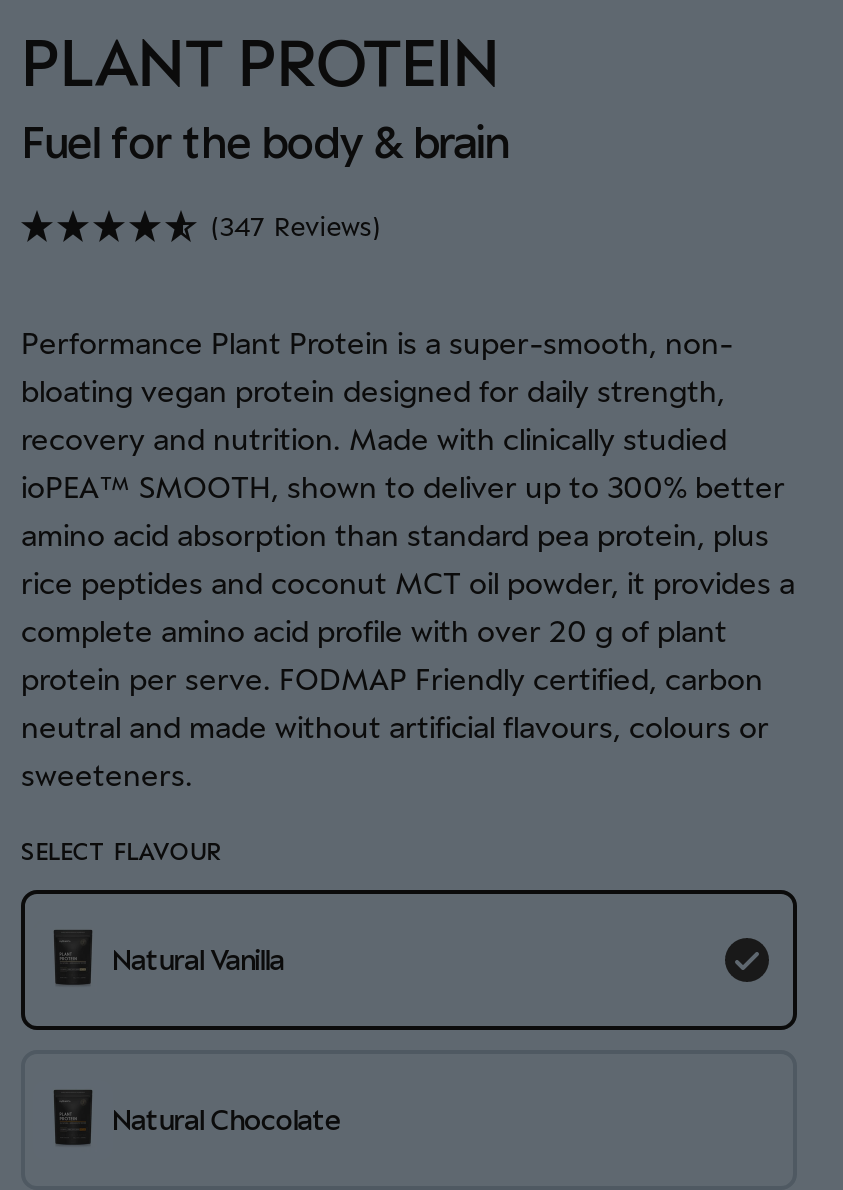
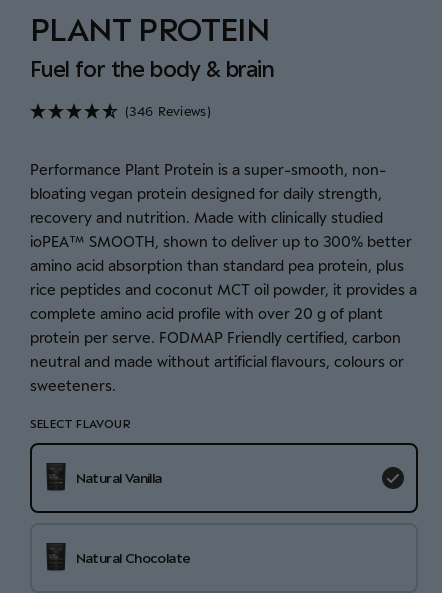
- (347 Reviews)
+ (346 Reviews)
